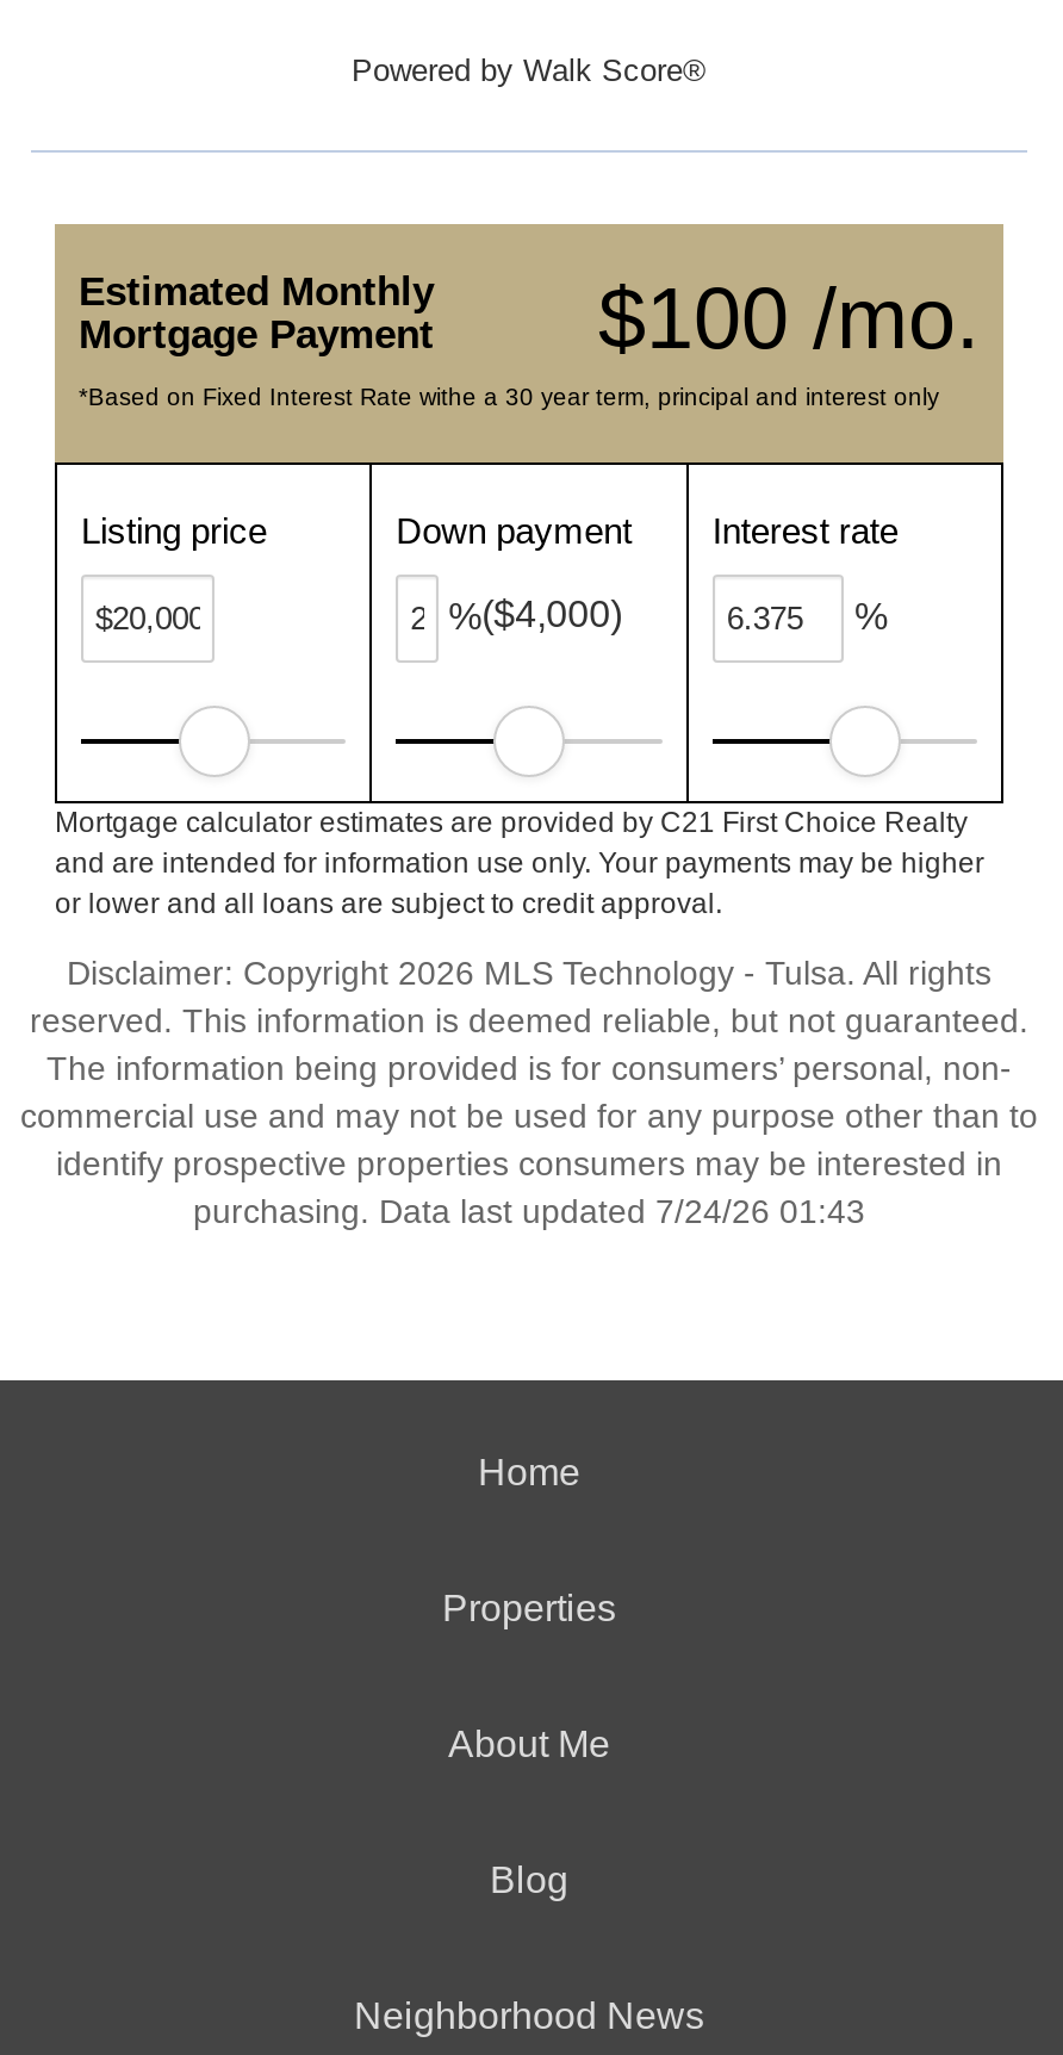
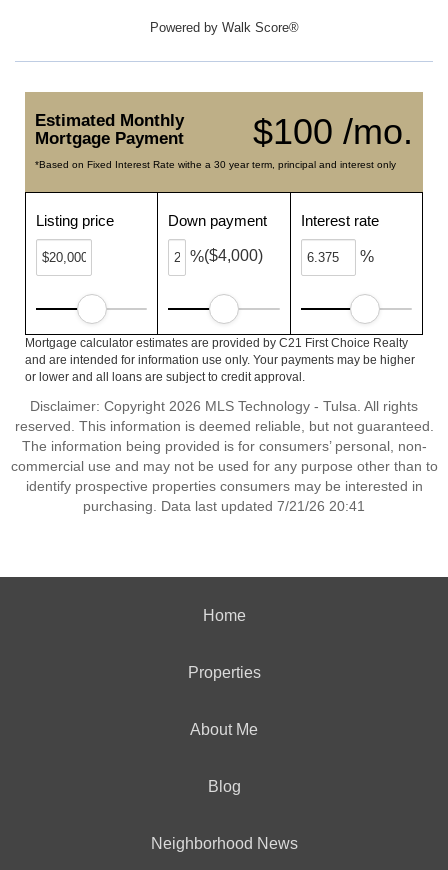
- purchasing. Data last updated 7/24/26 01:43
+ purchasing. Data last updated 7/21/26 20:41
